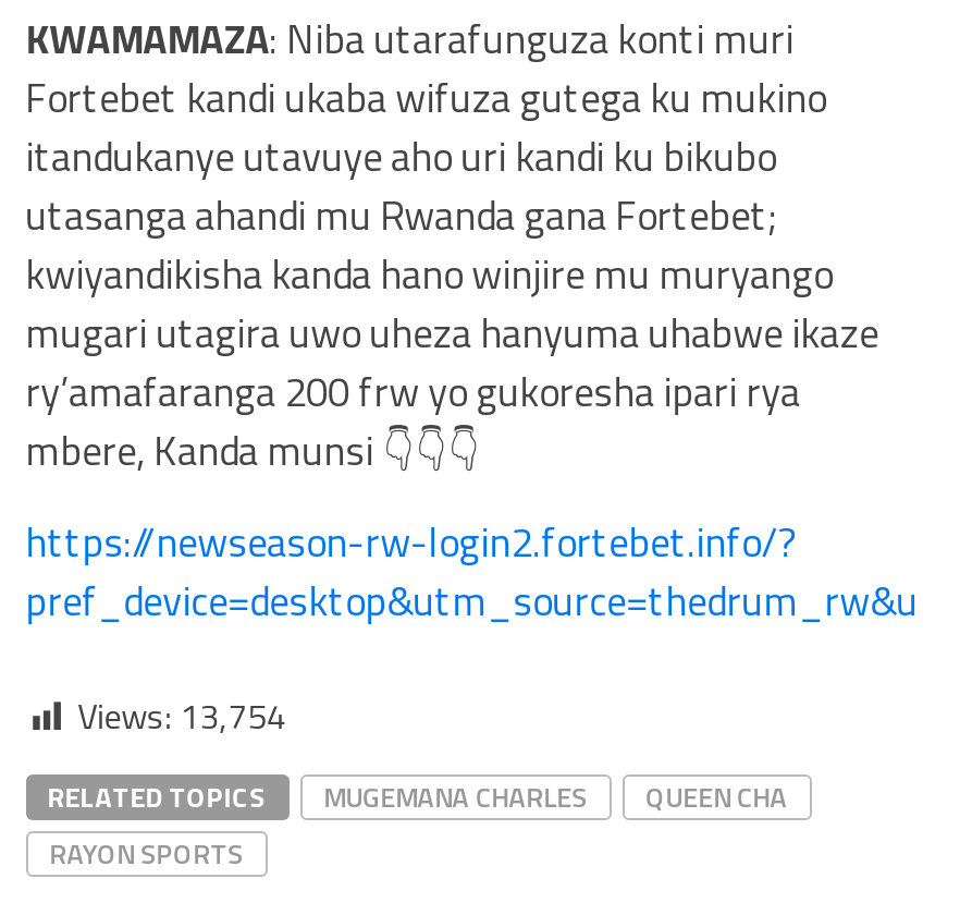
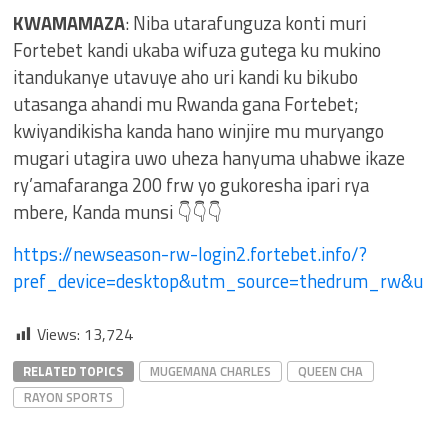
- Views: 13,754
+ Views: 13,724
